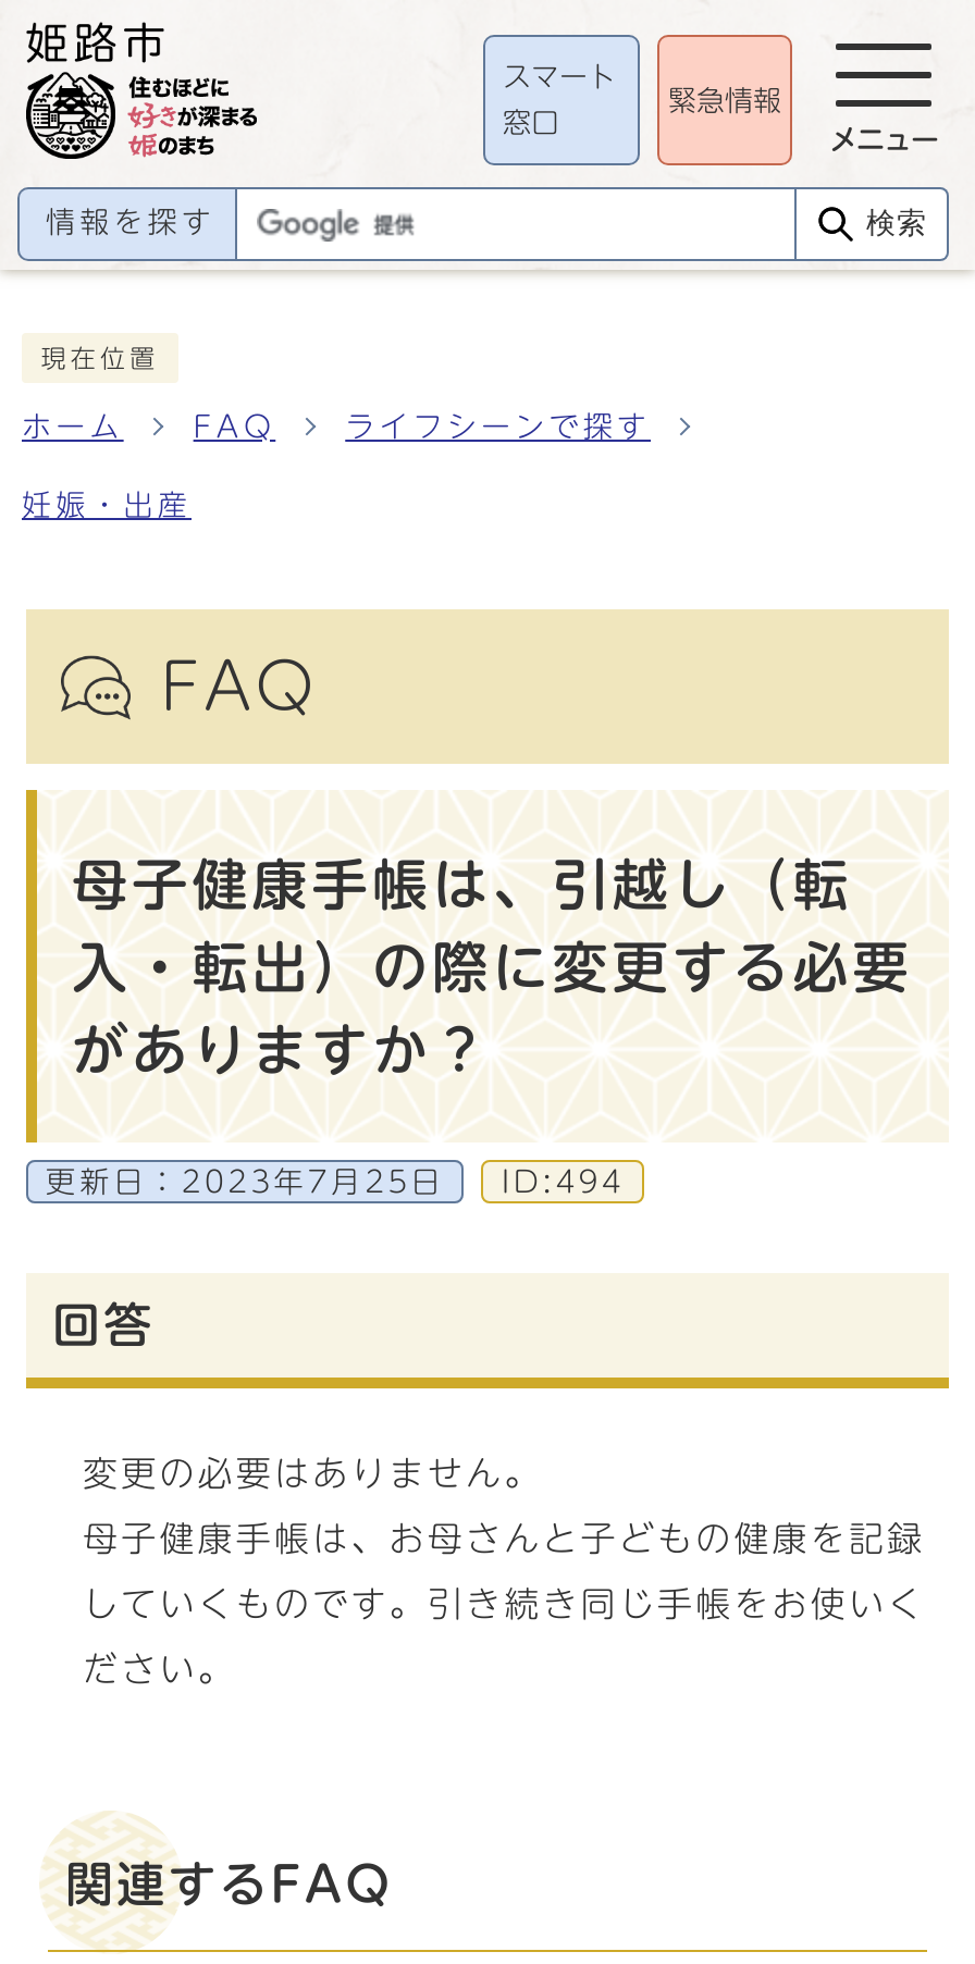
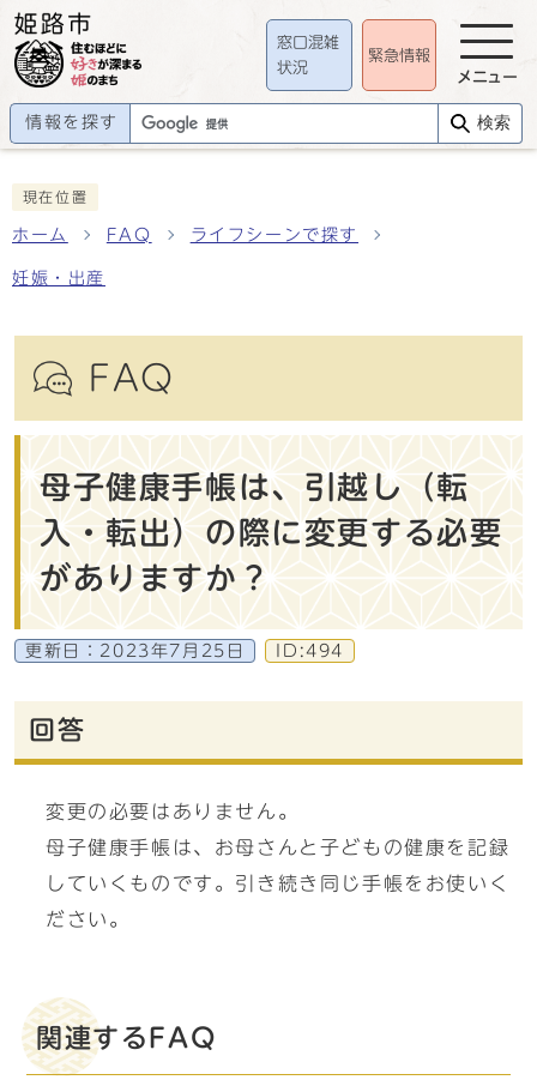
- スマート
+ 窓口混雑

- 窓口
+ 状況
